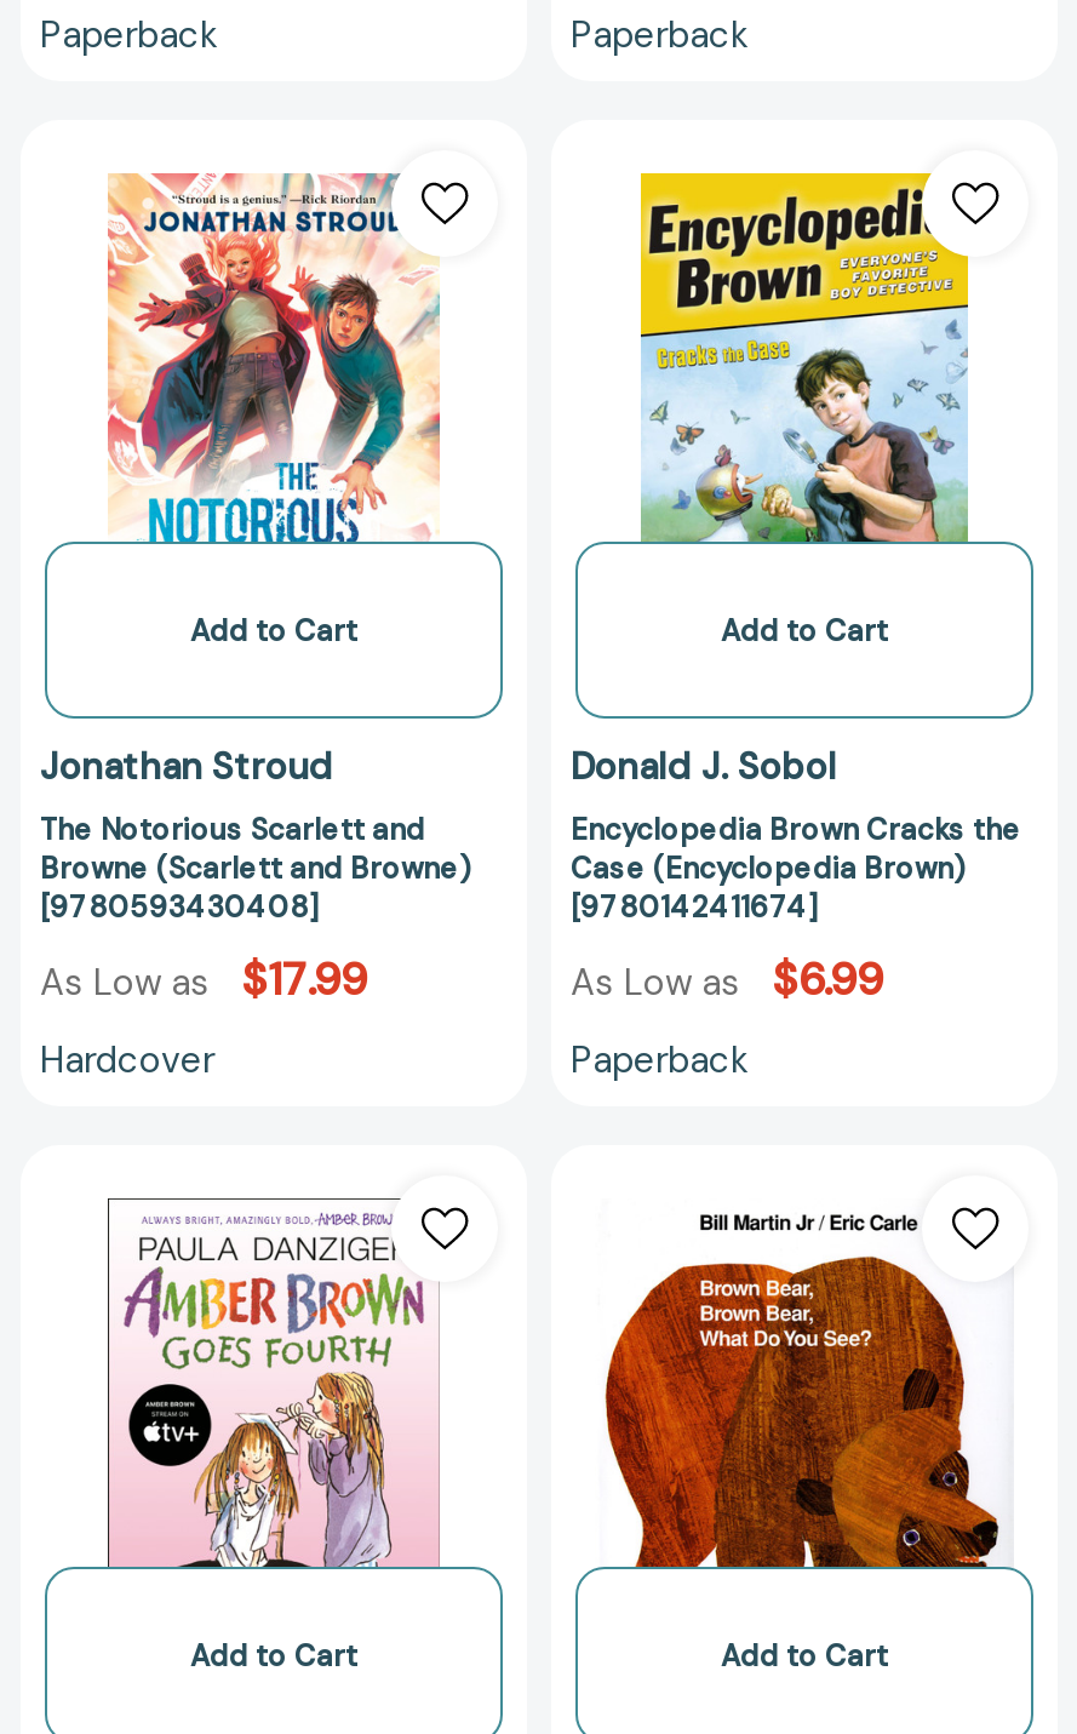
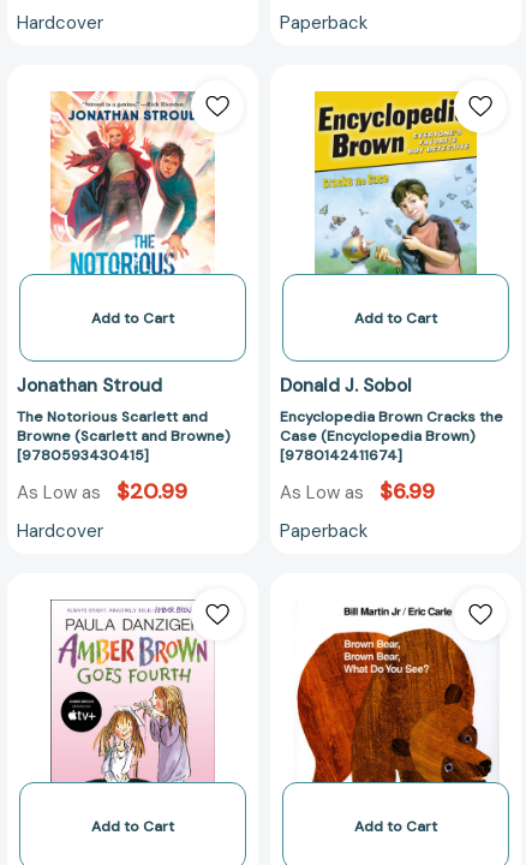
- Paperback
+ Hardcover

- [9780593430408]
+ [9780593430415]

- As Low as $17.99
+ As Low as $20.99
